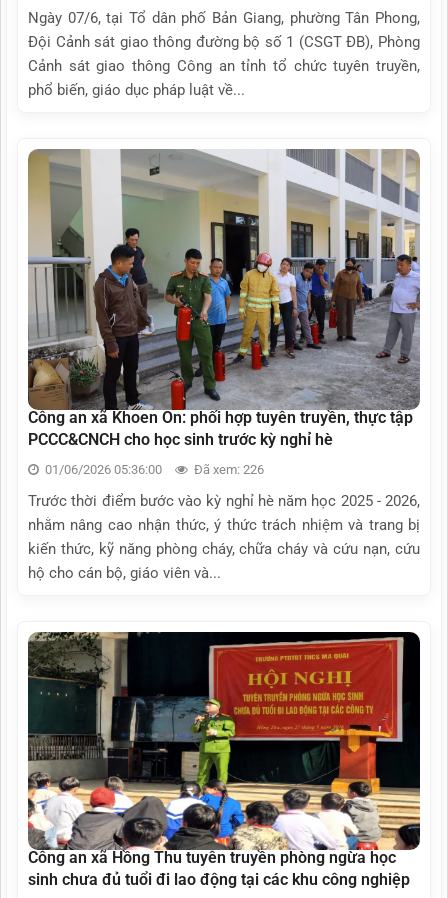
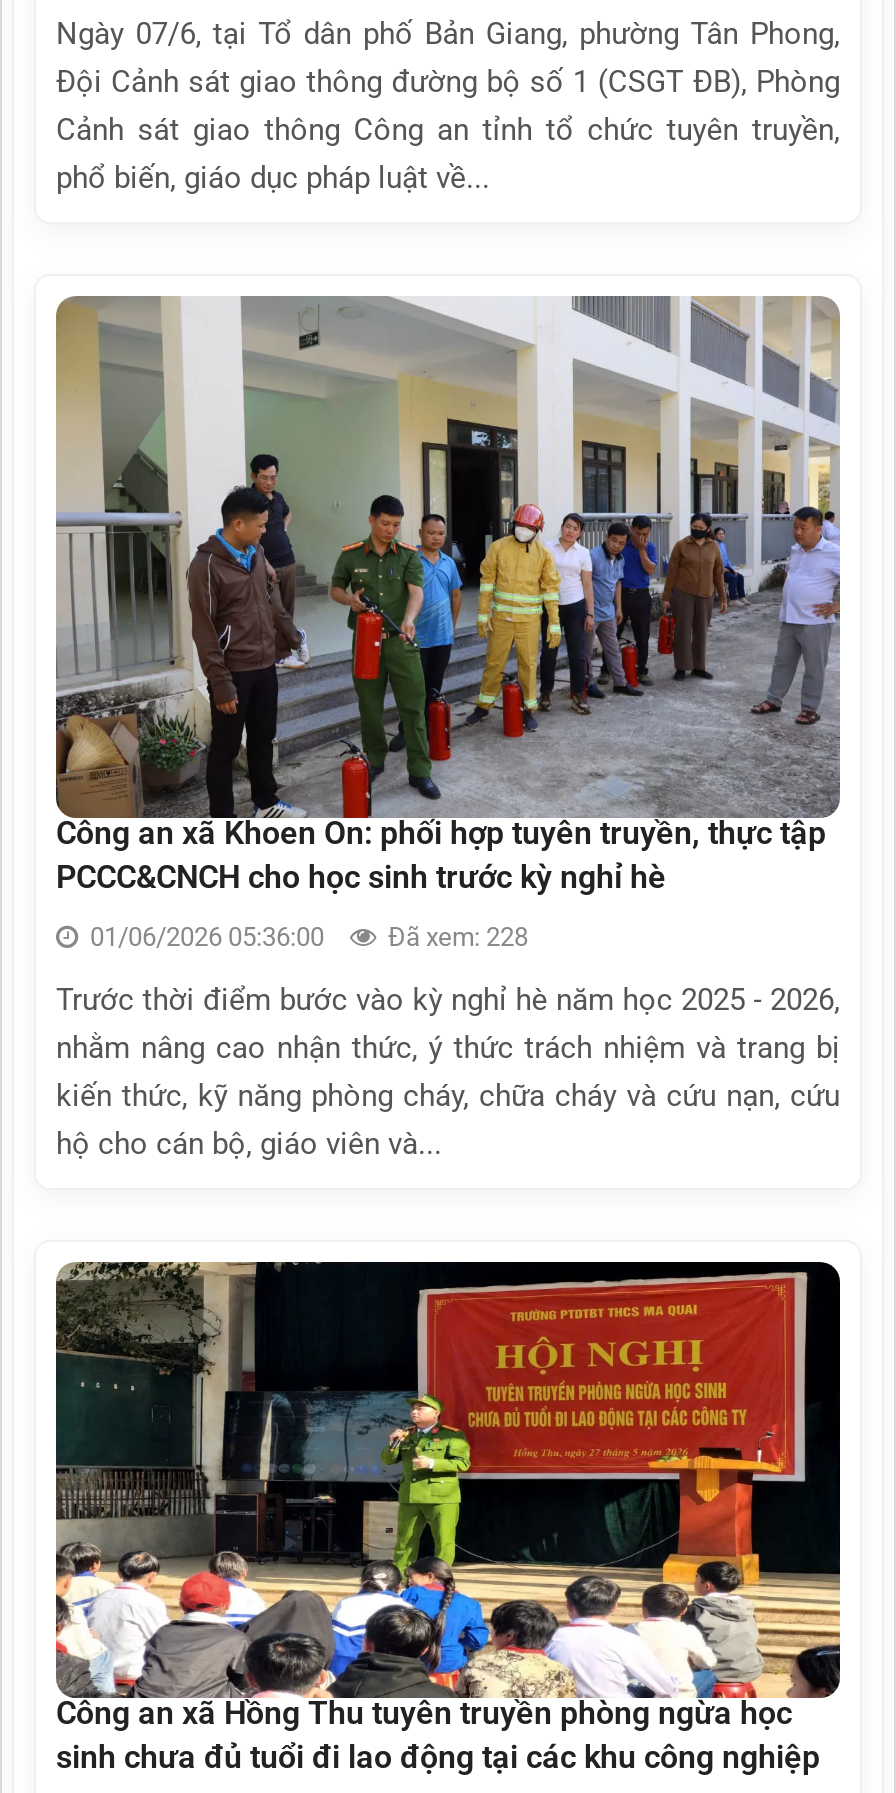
- 01/06/2026 05:36:00 Đã xem: 226
+ 01/06/2026 05:36:00 Đã xem: 228
